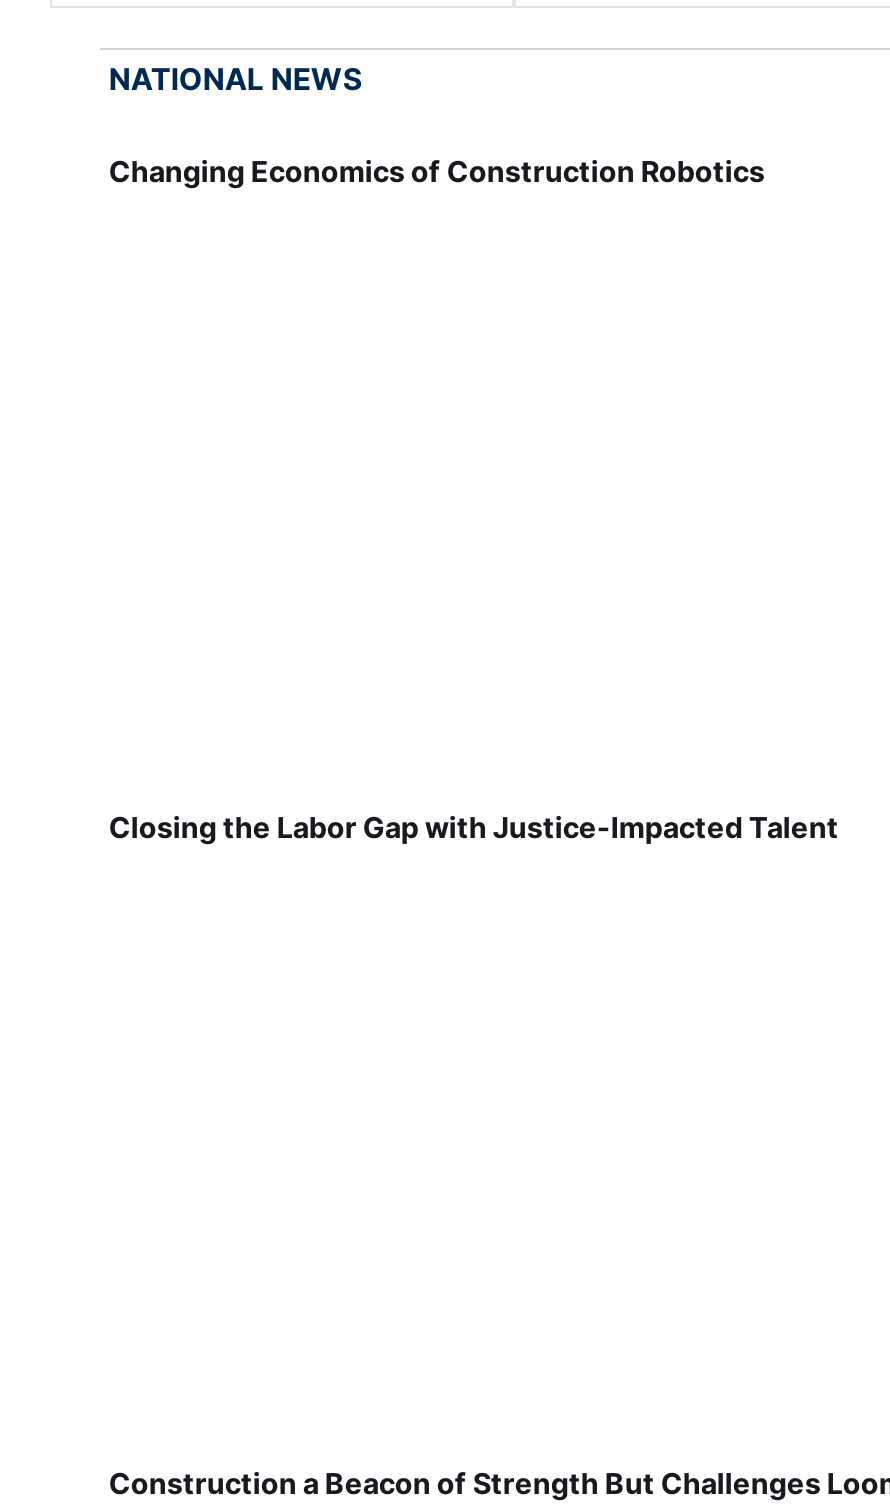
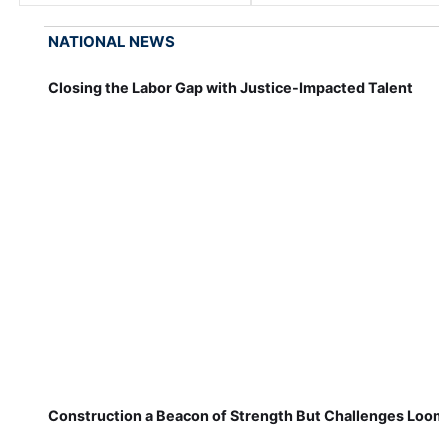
- Changing Economics of Construction Robotics
